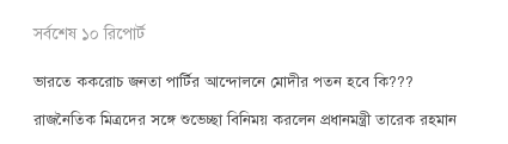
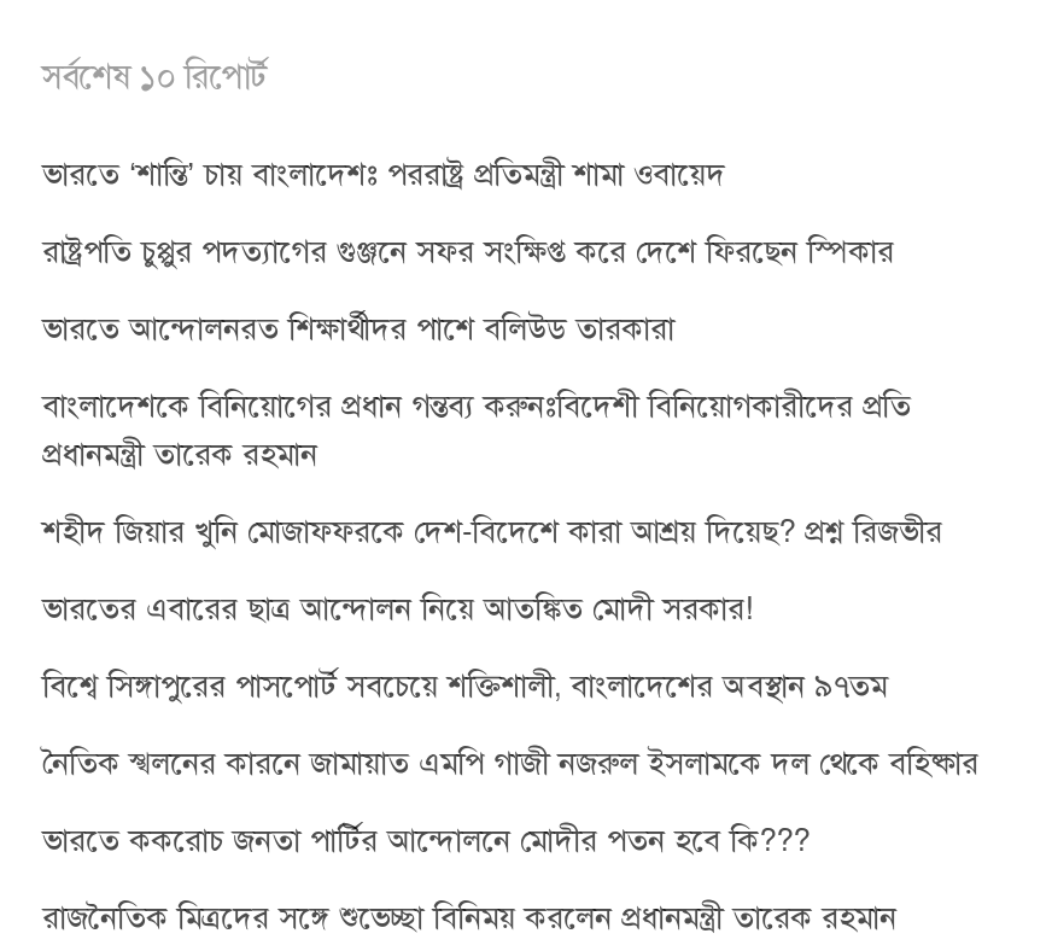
+ ভারতে ‘শান্তি’ চায় বাংলাদেশঃ পররাষ্ট্র প্রতিমন্ত্রী শামা ওবায়েদ
+ রাষ্ট্রপতি চুপ্পুর পদত্যাগের গুঞ্জনে সফর সংক্ষিপ্ত করে দেশে ফিরছেন স্পিকার
+ ভারতে আন্দোলনরত শিক্ষার্থীদর পাশে বলিউড তারকারা
+ বাংলাদেশকে বিনিয়োগের প্রধান গন্তব্য করুনঃবিদেশী বিনিয়োগকারীদের প্রতি
+ প্রধানমন্ত্রী তারেক রহমান
+ শহীদ জিয়ার খুনি মোজাফফরকে দেশ-বিদেশে কারা আশ্রয় দিয়েছ? প্রশ্ন রিজভীর
+ ভারতের এবারের ছাত্র আন্দোলন নিয়ে আতঙ্কিত মোদী সরকার!
+ বিশ্বে সিঙ্গাপুরের পাসপোর্ট সবচেয়ে শক্তিশালী, বাংলাদেশের অবস্থান ৯৭তম
+ নৈতিক স্খলনের কারনে জামায়াত এমপি গাজী নজরুল ইসলামকে দল থেকে বহিষ্কার
